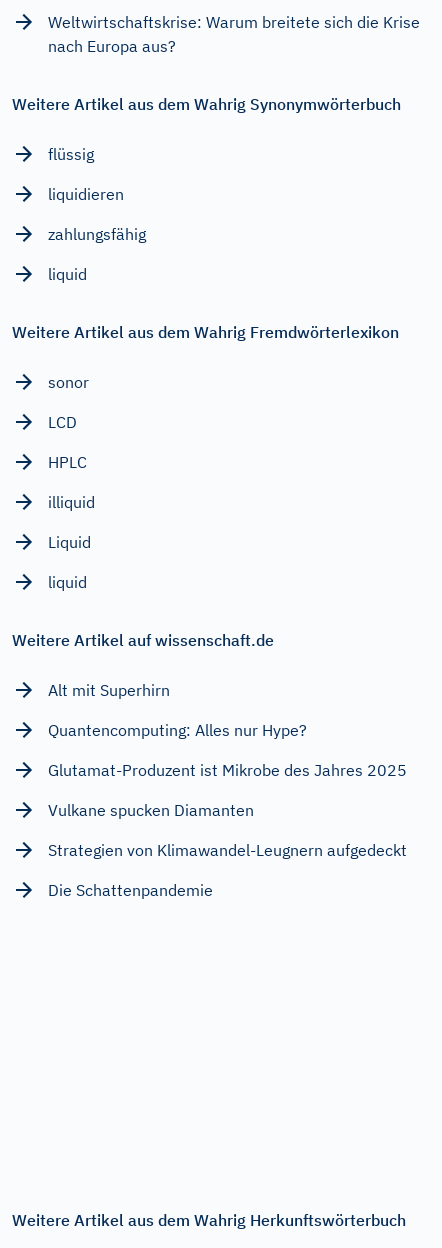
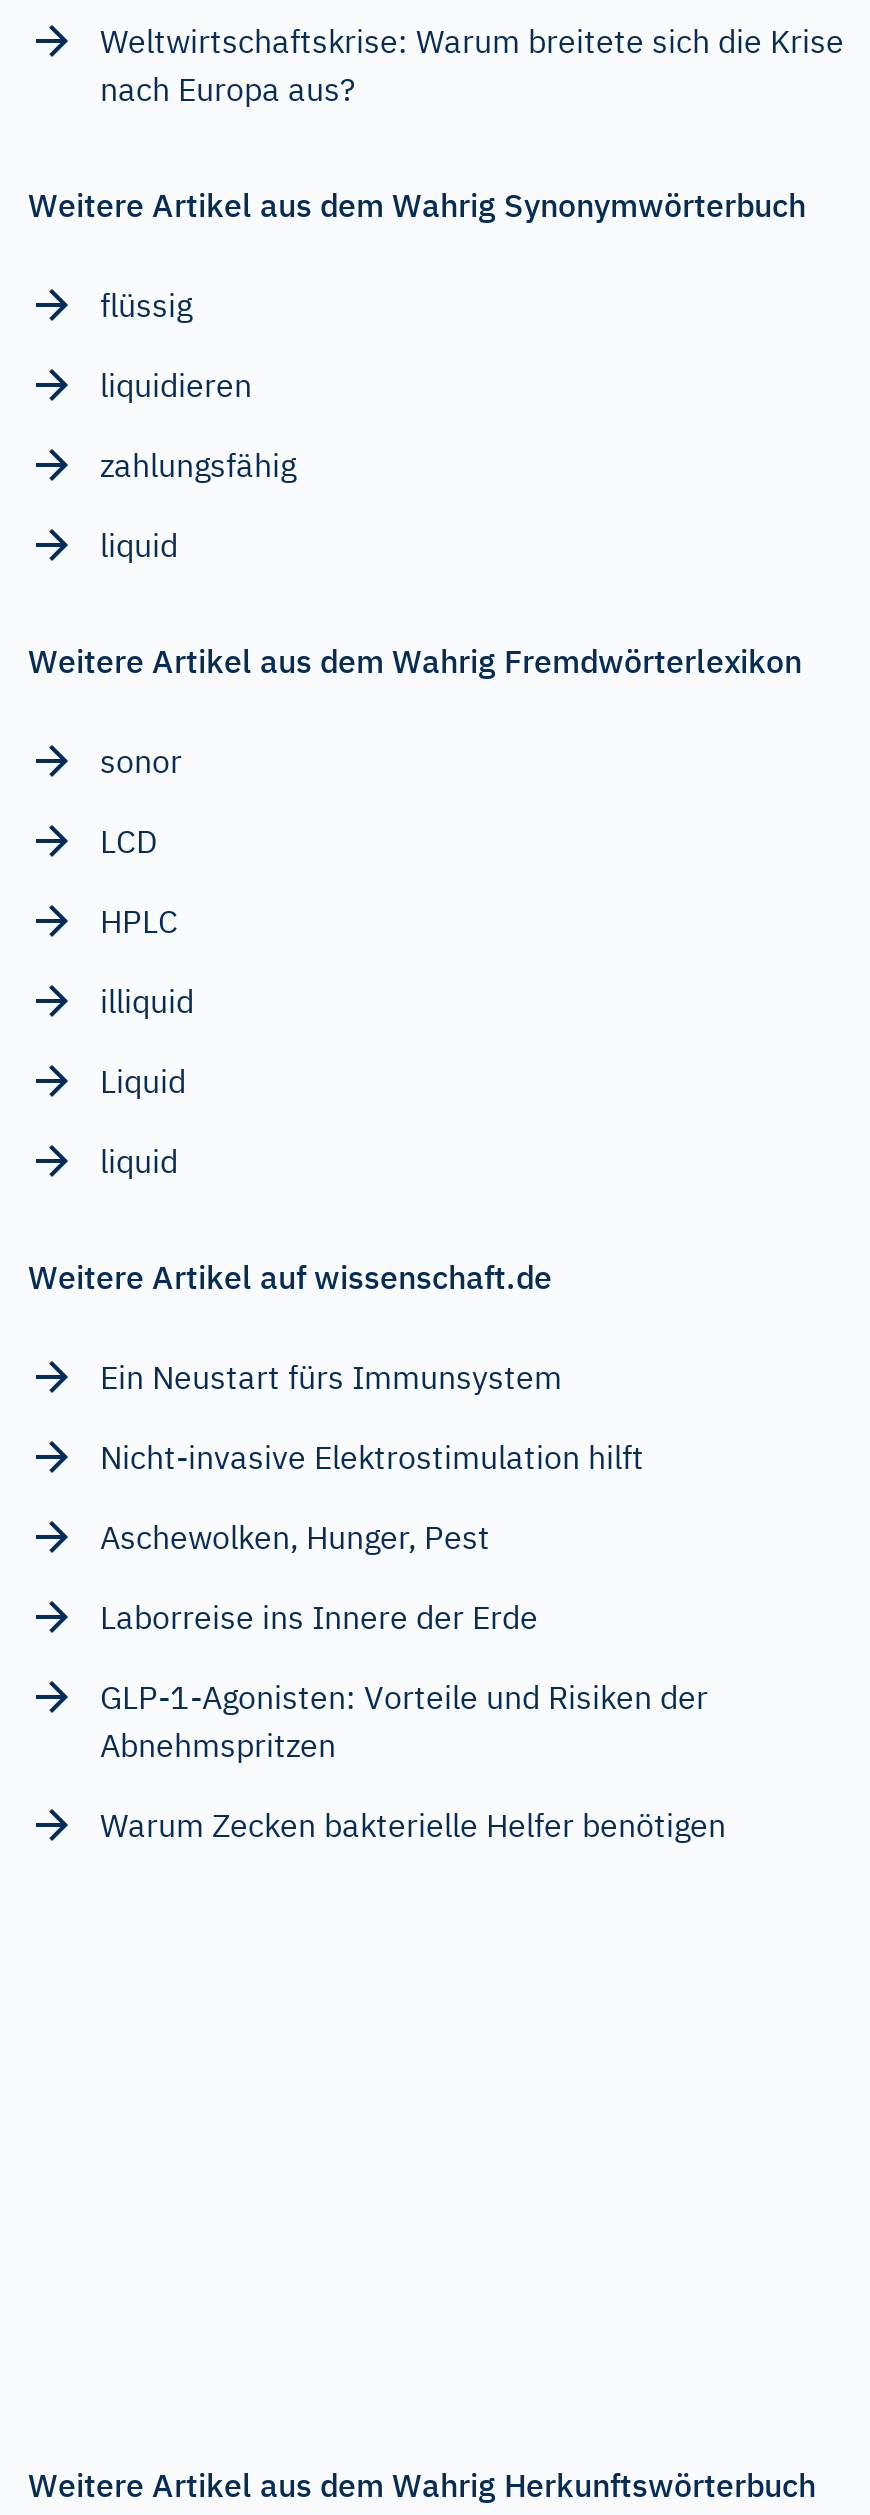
- Alt mit Superhirn
+ Ein Neustart fürs Immunsystem

- Quantencomputing: Alles nur Hype?
+ Nicht-invasive Elektrostimulation hilft

- Glutamat-Produzent ist Mikrobe des Jahres 2025
+ Aschewolken, Hunger, Pest

- Vulkane spucken Diamanten
+ Laborreise ins Innere der Erde

- Strategien von Klimawandel-Leugnern aufgedeckt
+ GLP-1-Agonisten: Vorteile und Risiken der
+ Abnehmspritzen

- Die Schattenpandemie
+ Warum Zecken bakterielle Helfer benötigen
